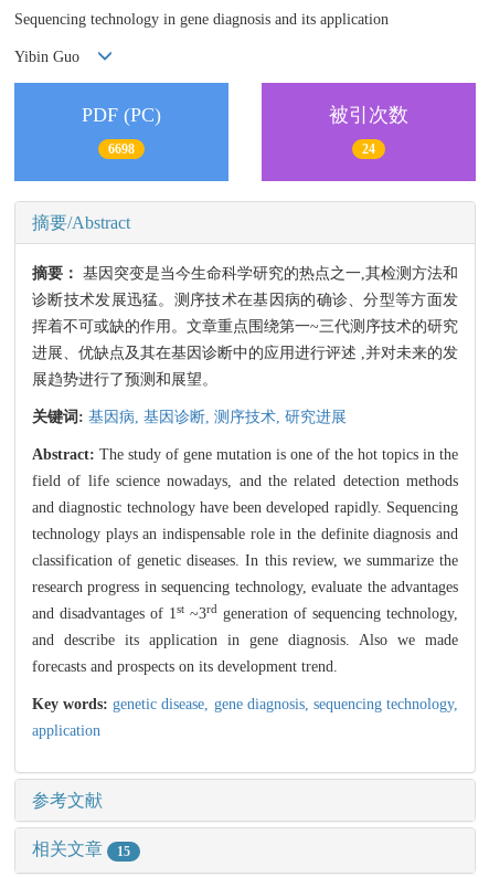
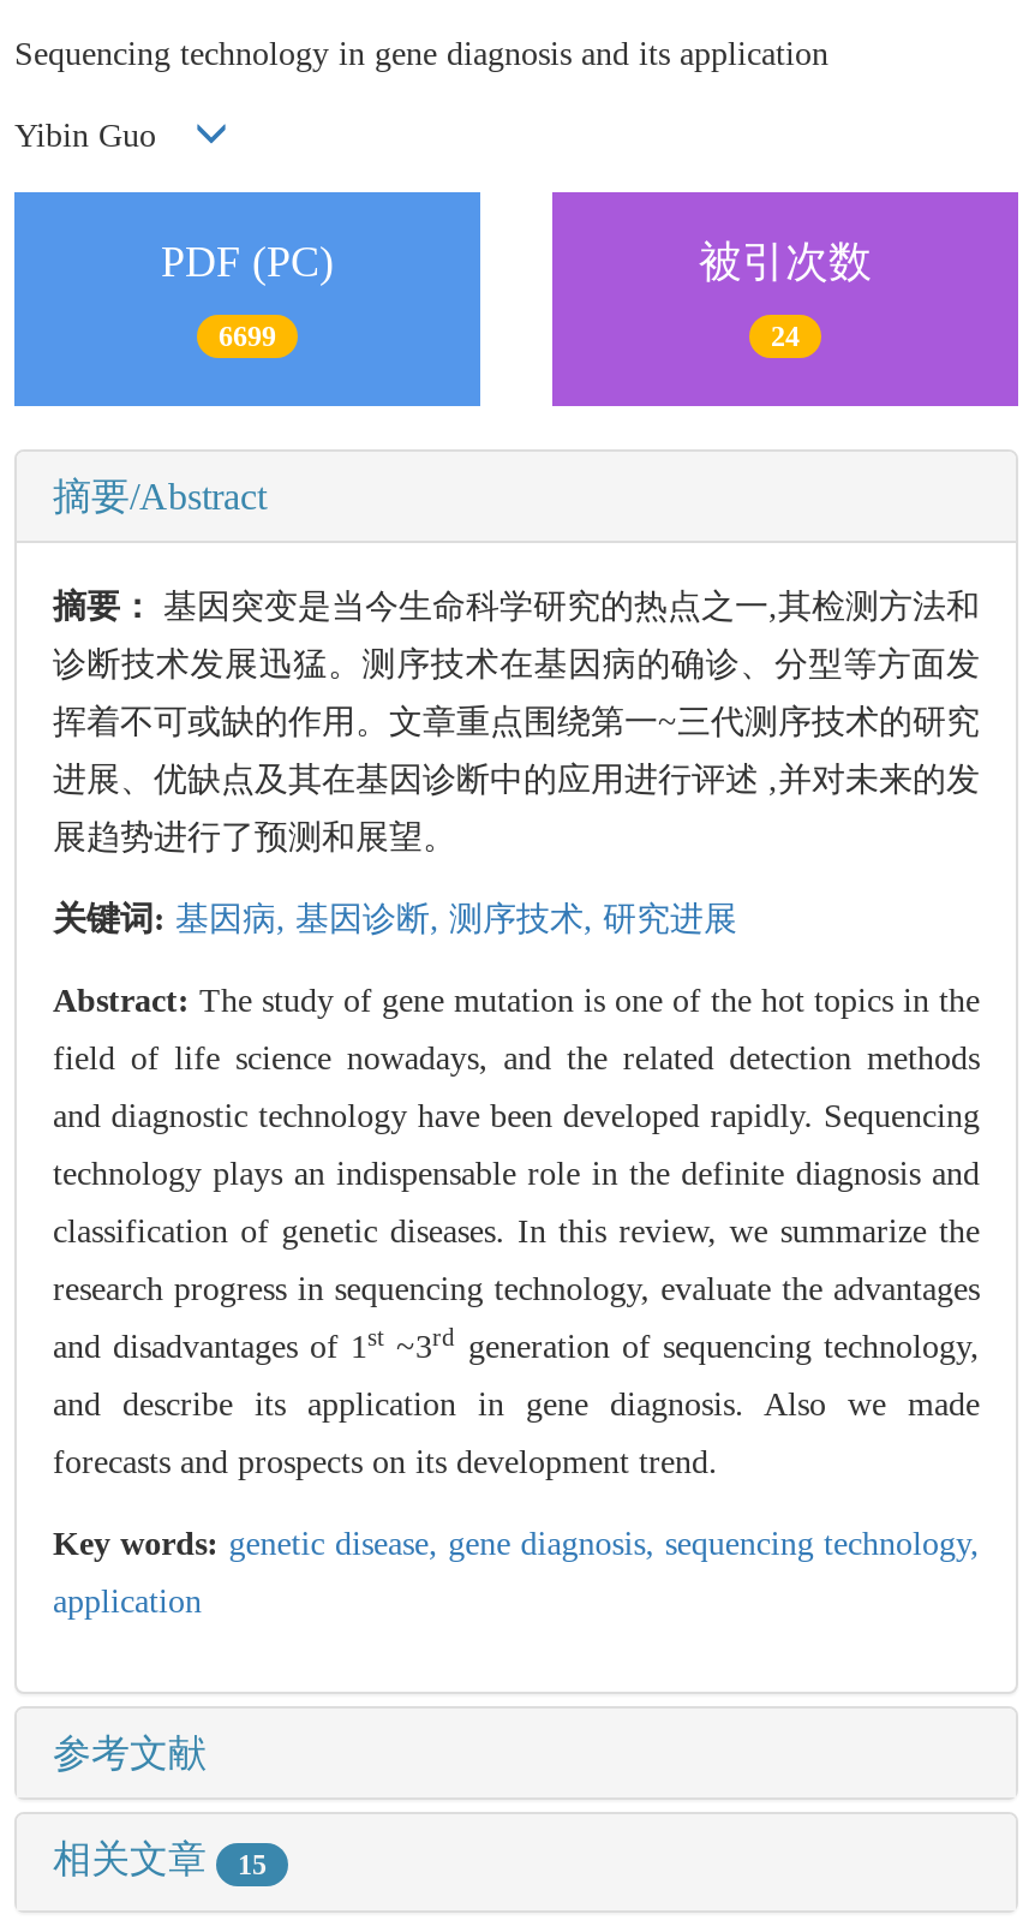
- 6698
+ 6699
